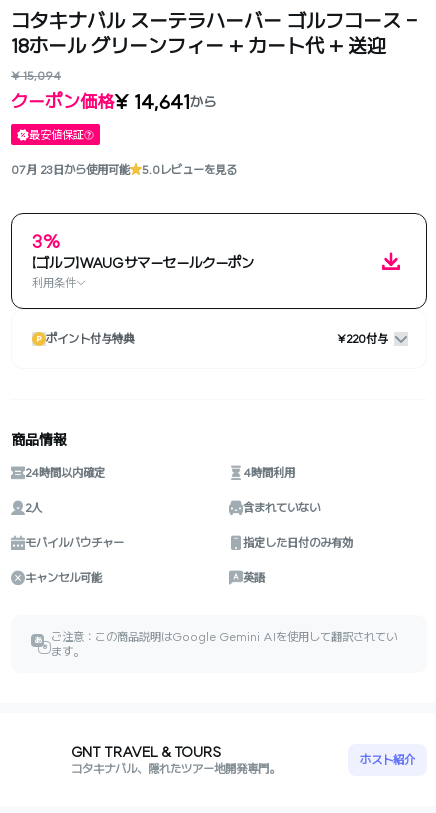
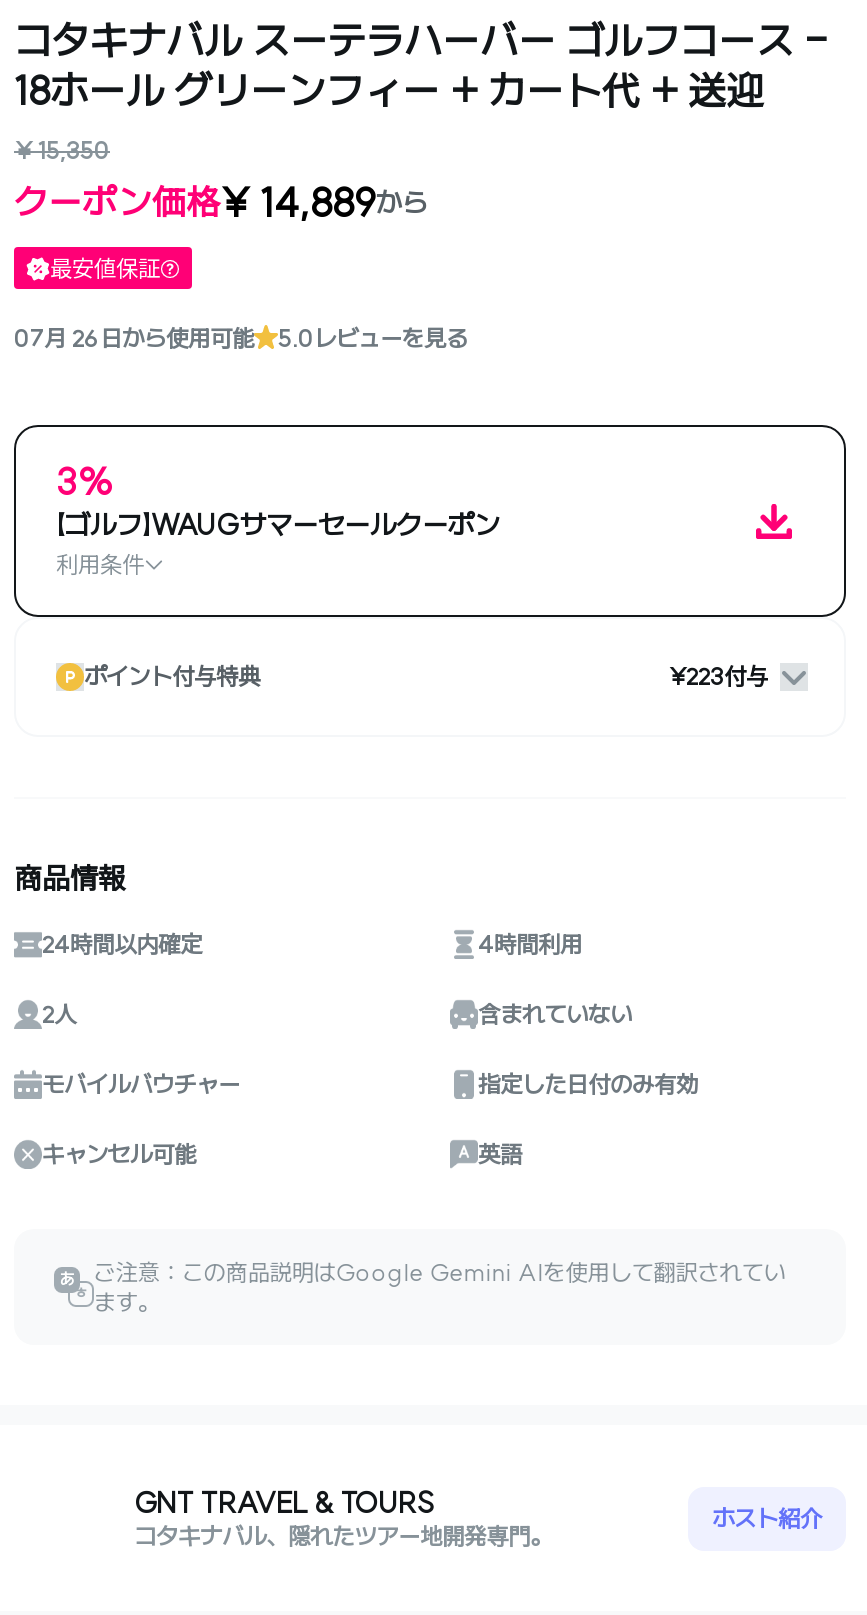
- ¥ 15,094
+ ¥ 15,350

- クーポン価格¥ 14,641から
+ クーポン価格¥ 14,889から

- 07月 23日から使用可能
+ 07月 26日から使用可能

- ¥220付与
+ ¥223付与
